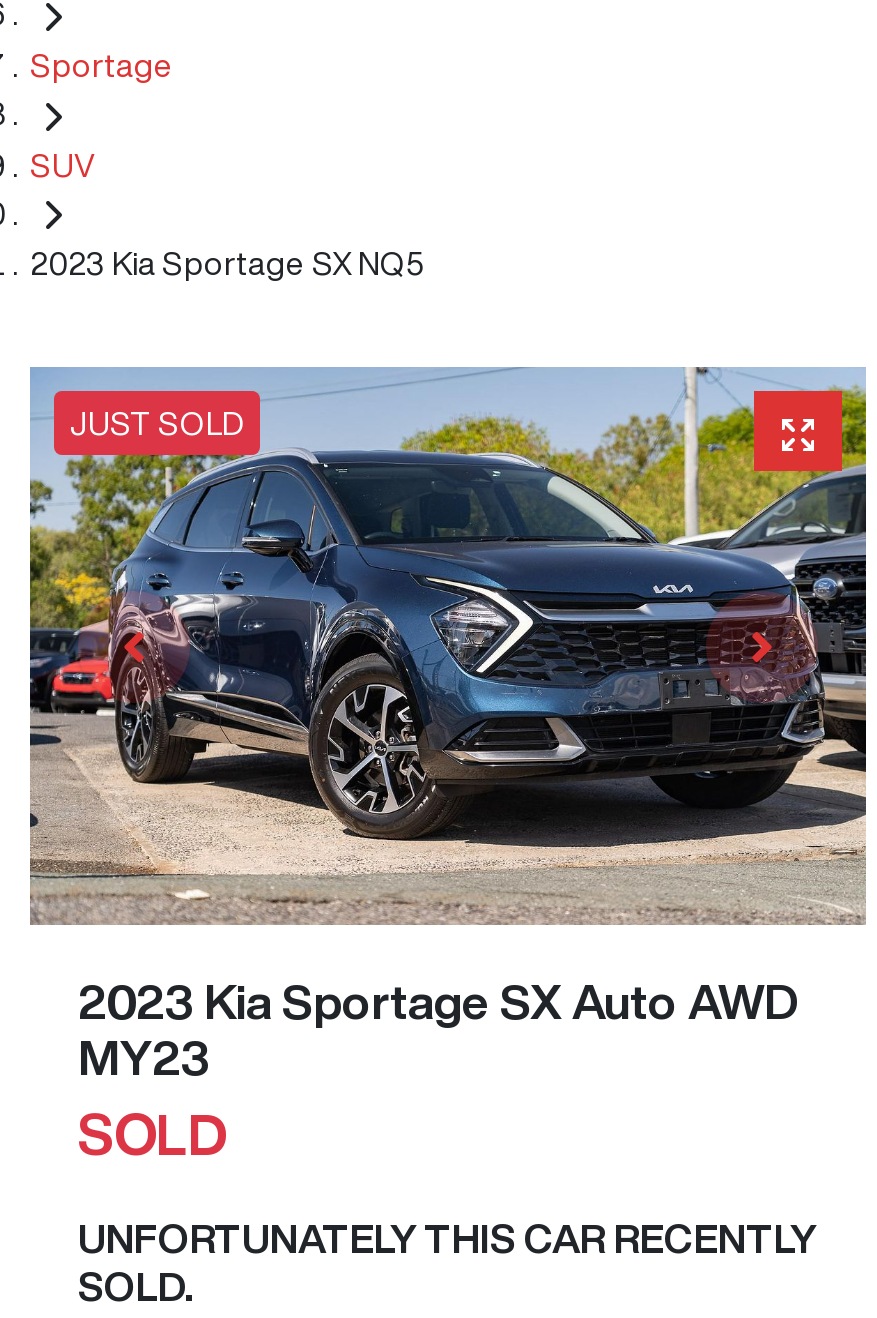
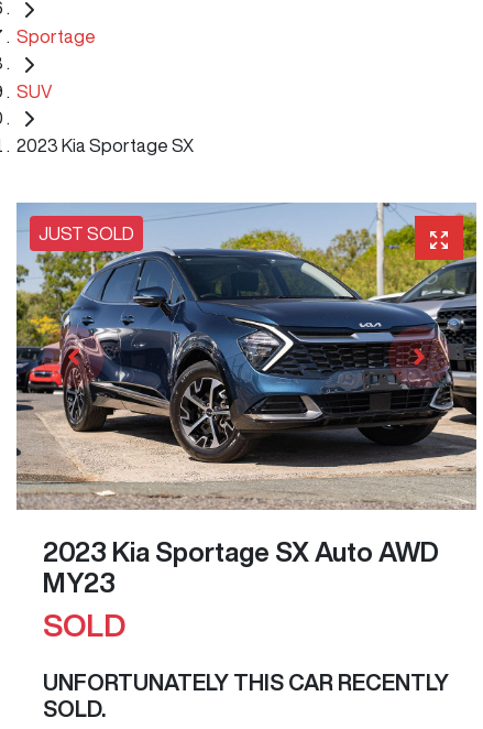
- 2023 Kia Sportage SX NQ5
+ 2023 Kia Sportage SX
